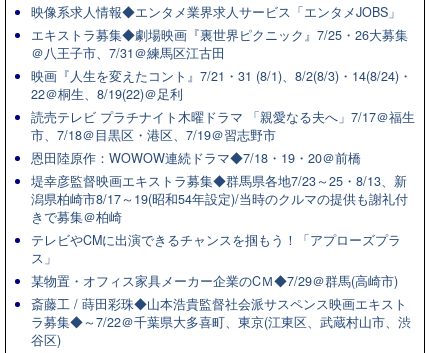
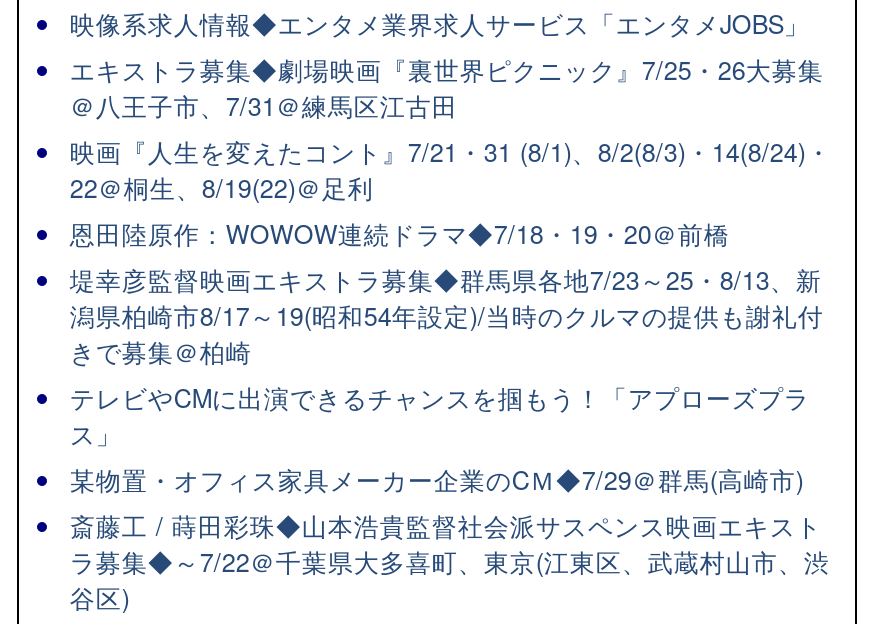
- 読売テレビ プラチナイト木曜ドラマ 「親愛なる夫へ」7/17＠福生
- 市、7/18＠目黒区・港区、7/19＠習志野市
